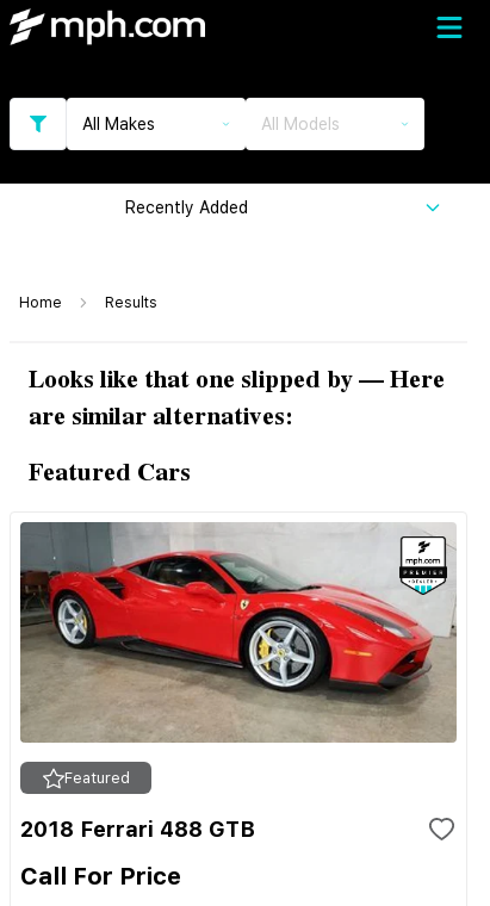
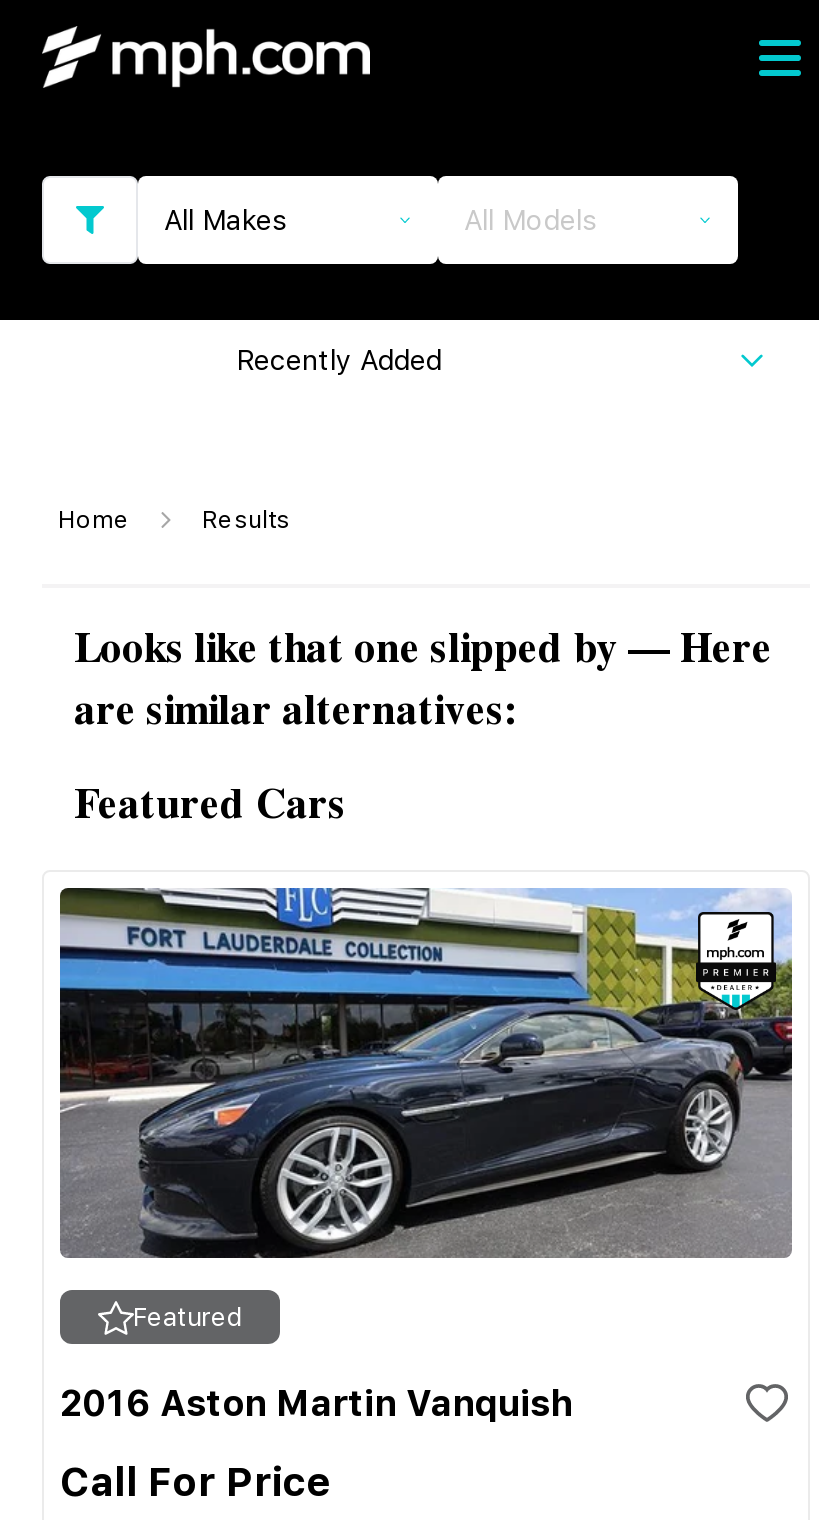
- [image]
+ [image]

- 2018 Ferrari 488 GTB
+ 2016 Aston Martin Vanquish
